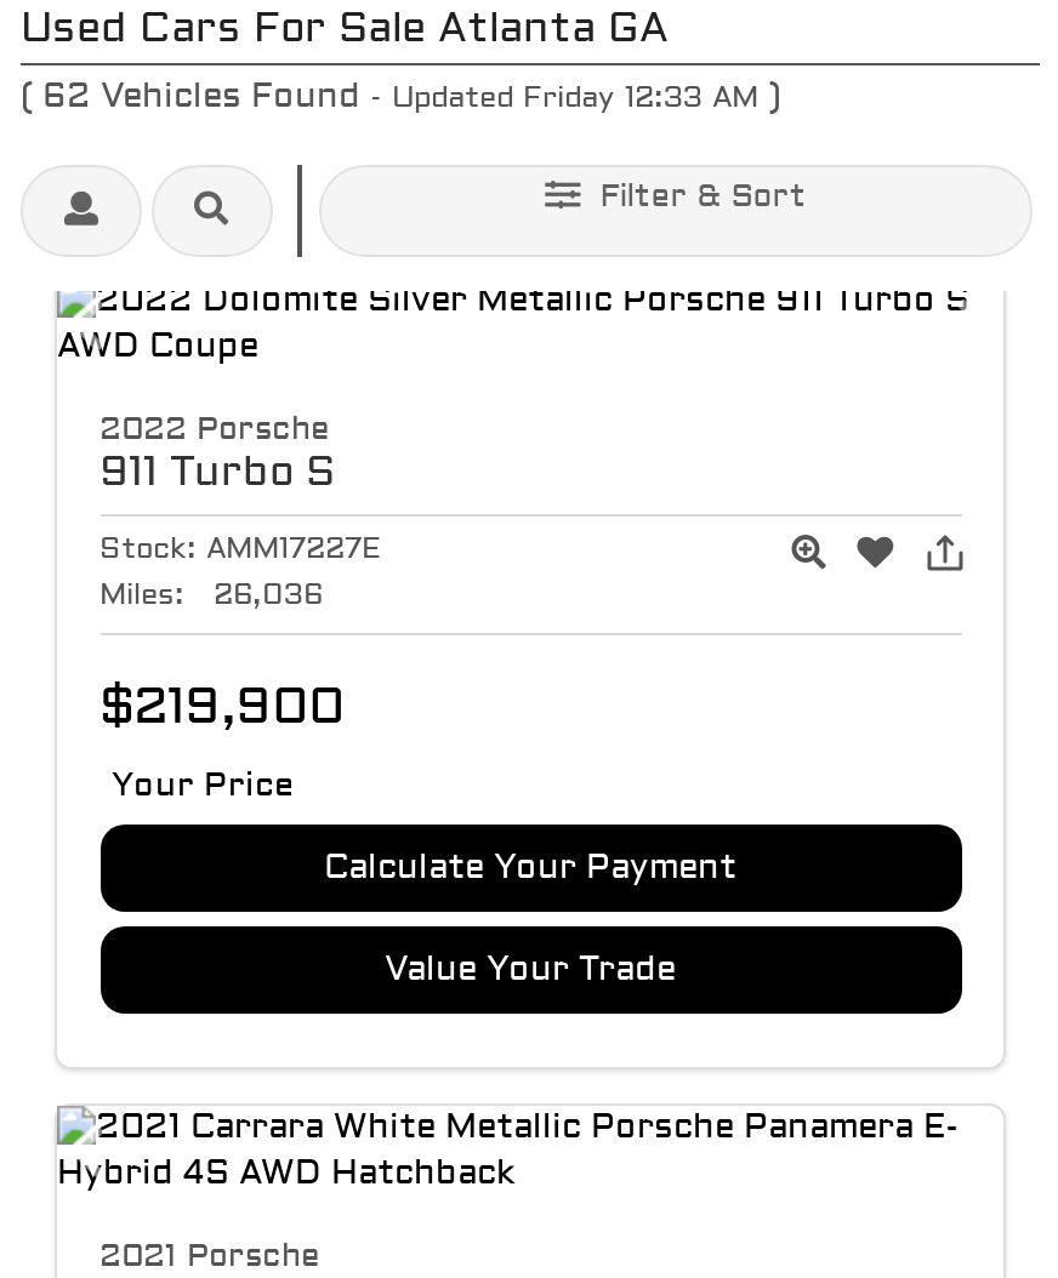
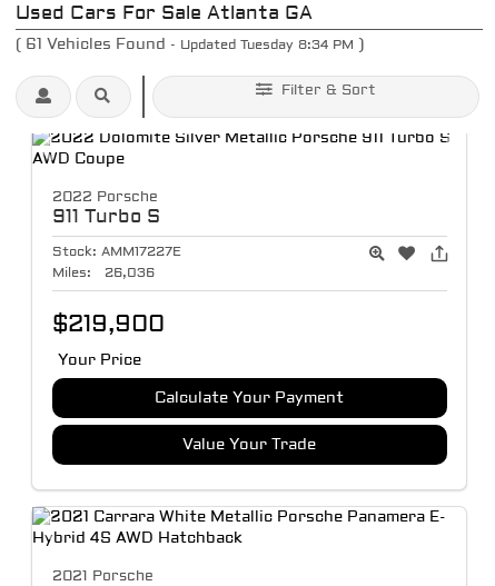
- (62 Vehicles Found - Updated Friday 12:33 AM)
+ (61 Vehicles Found - Updated Tuesday 8:34 PM)
